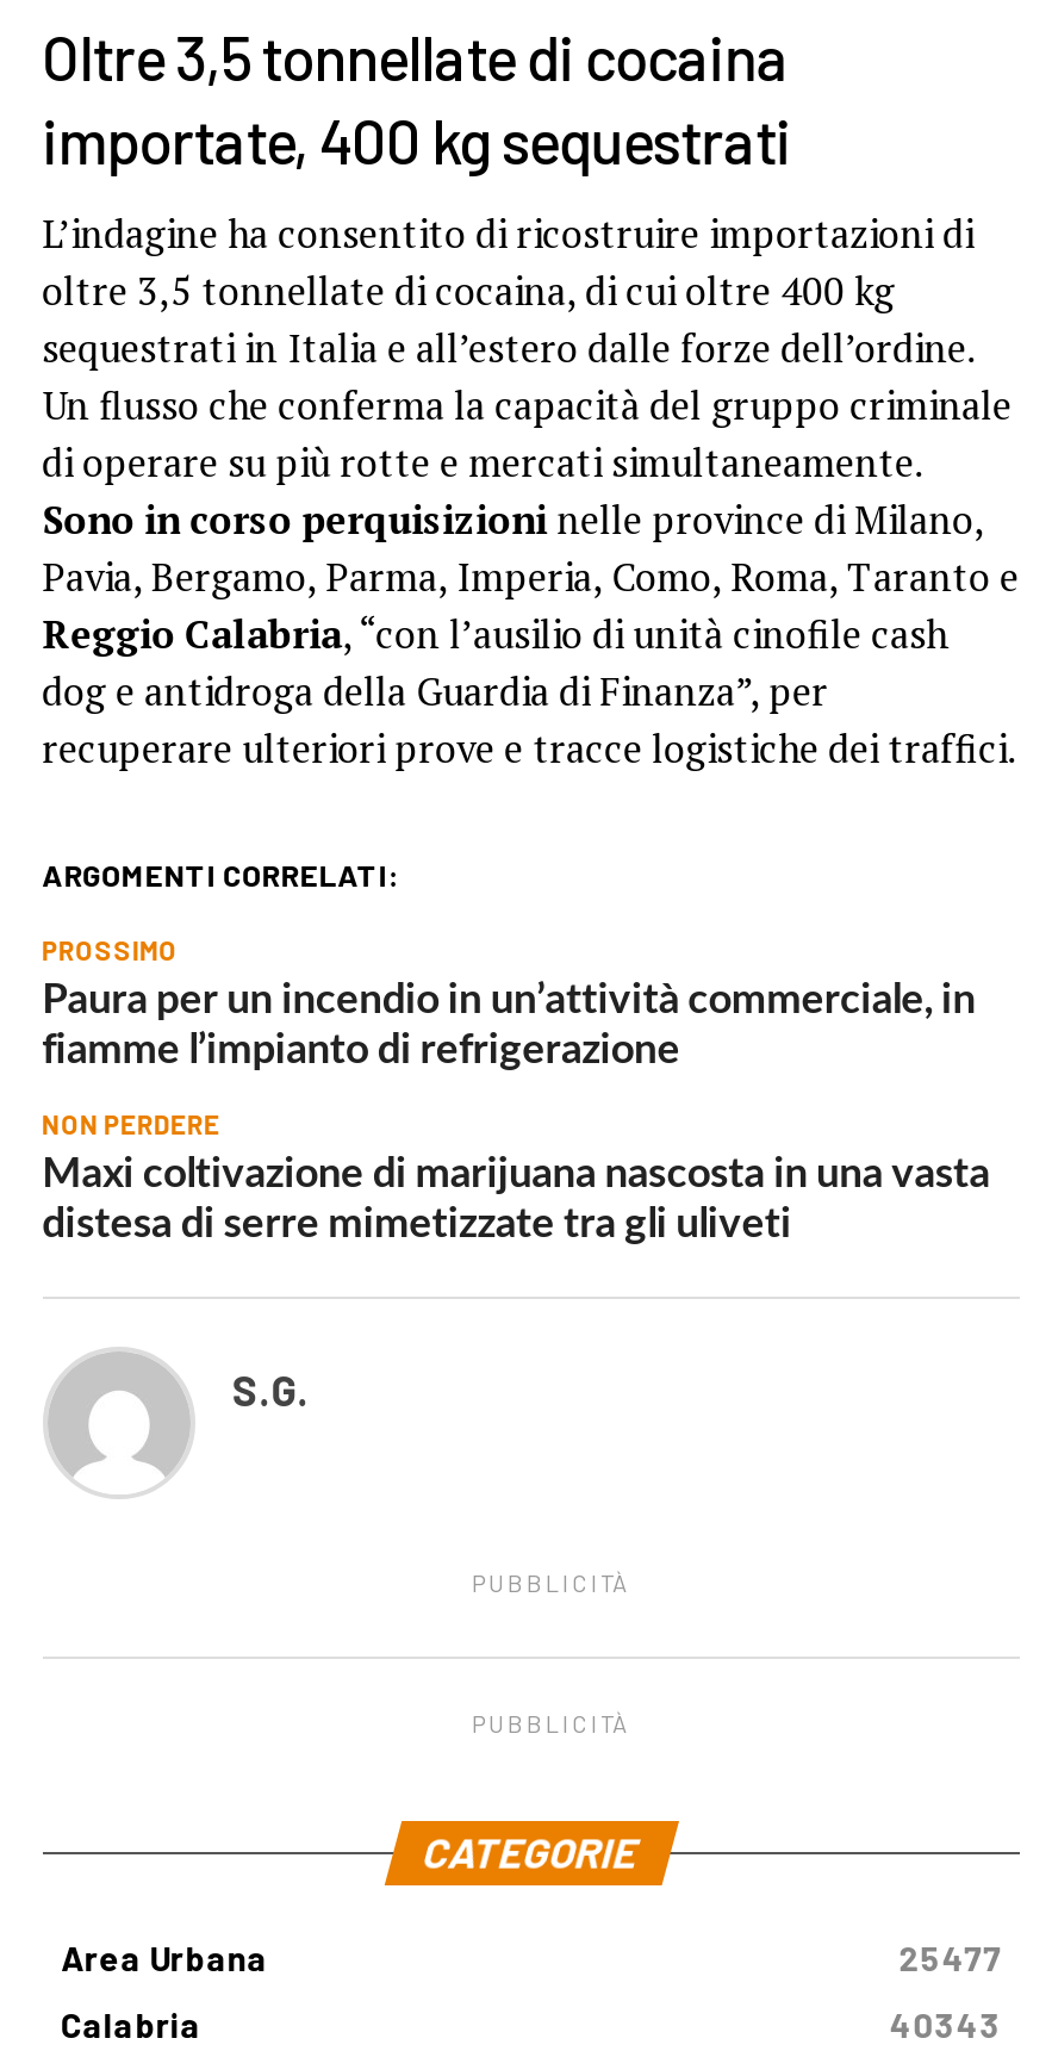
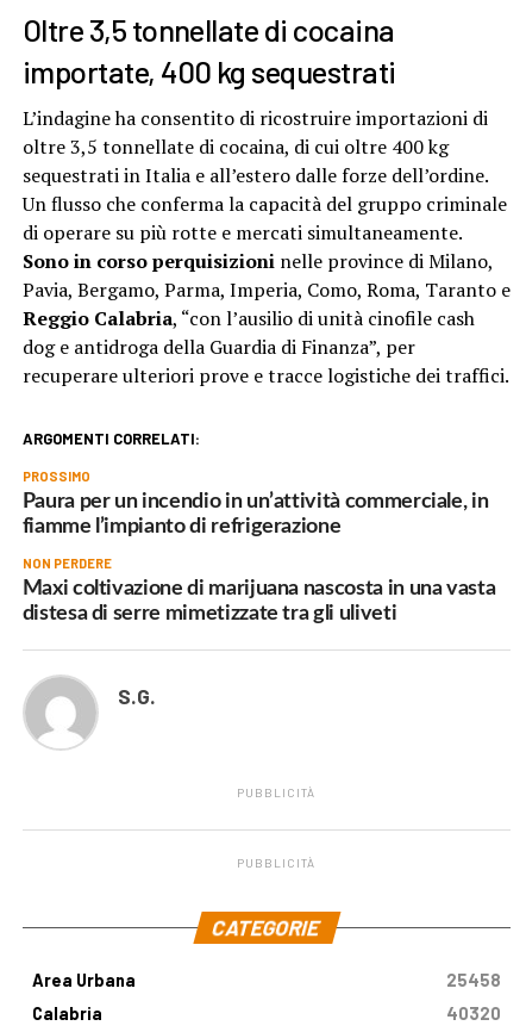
- 25477
+ 25458

- 40343
+ 40320
